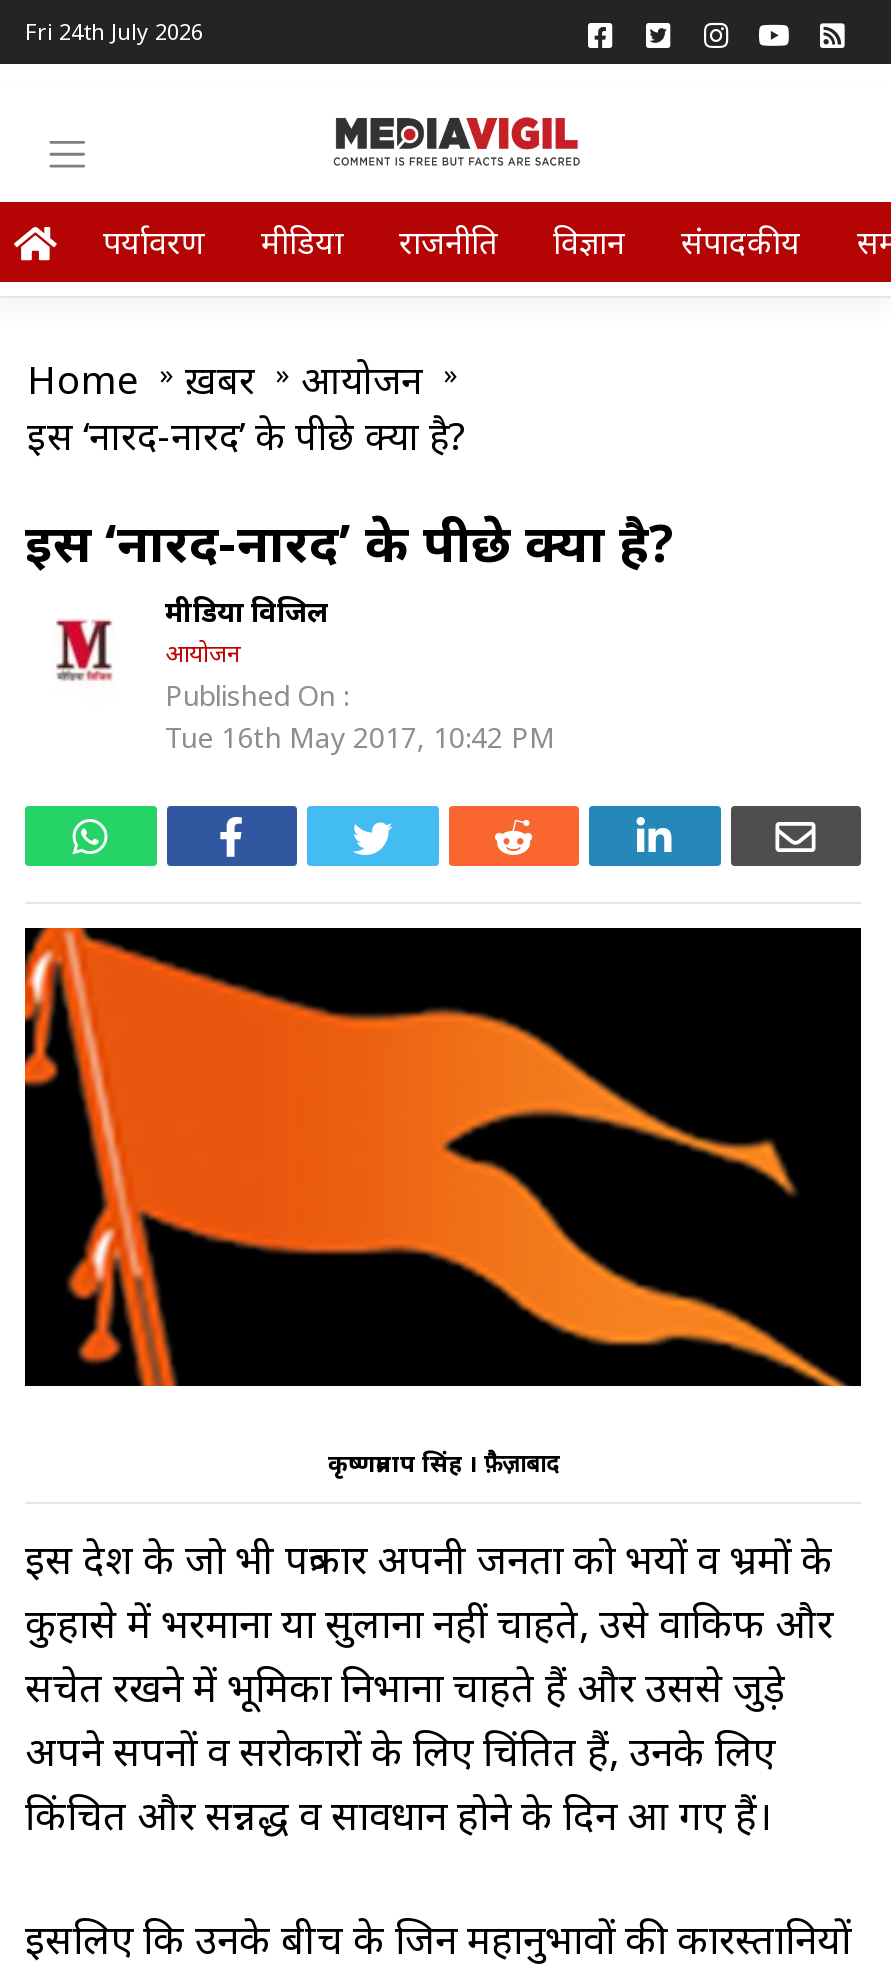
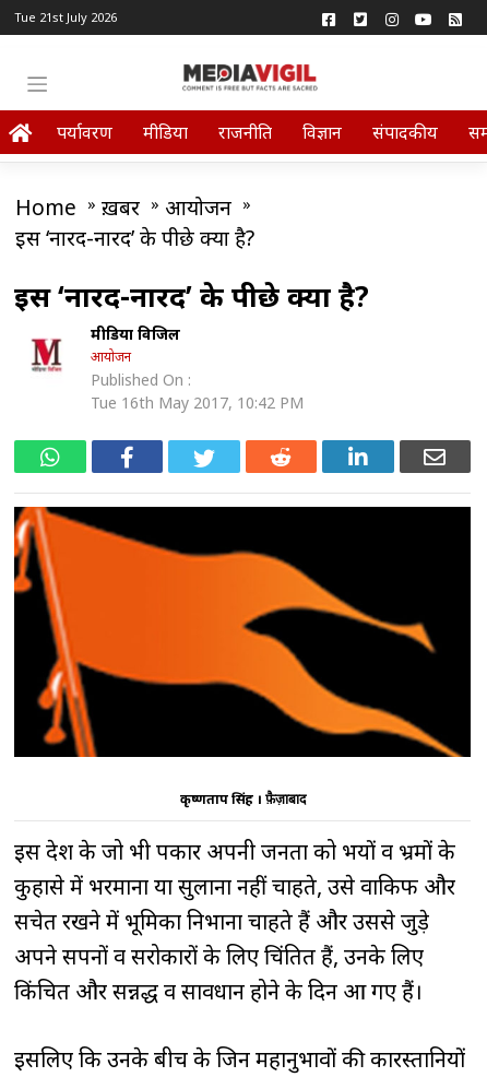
- Fri 24th July 2026
+ Tue 21st July 2026
